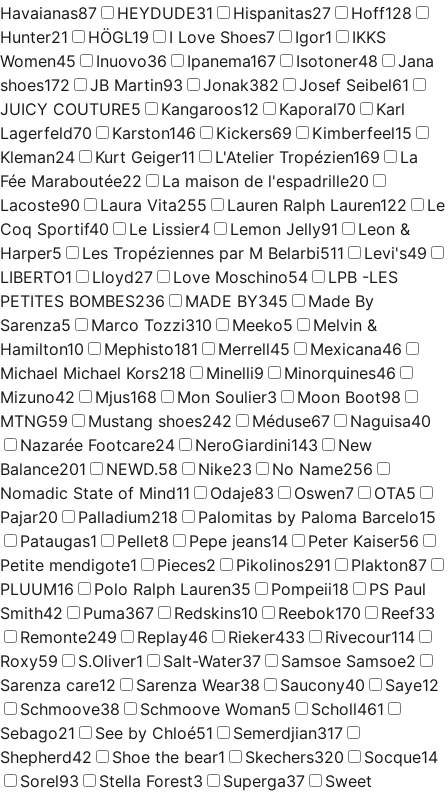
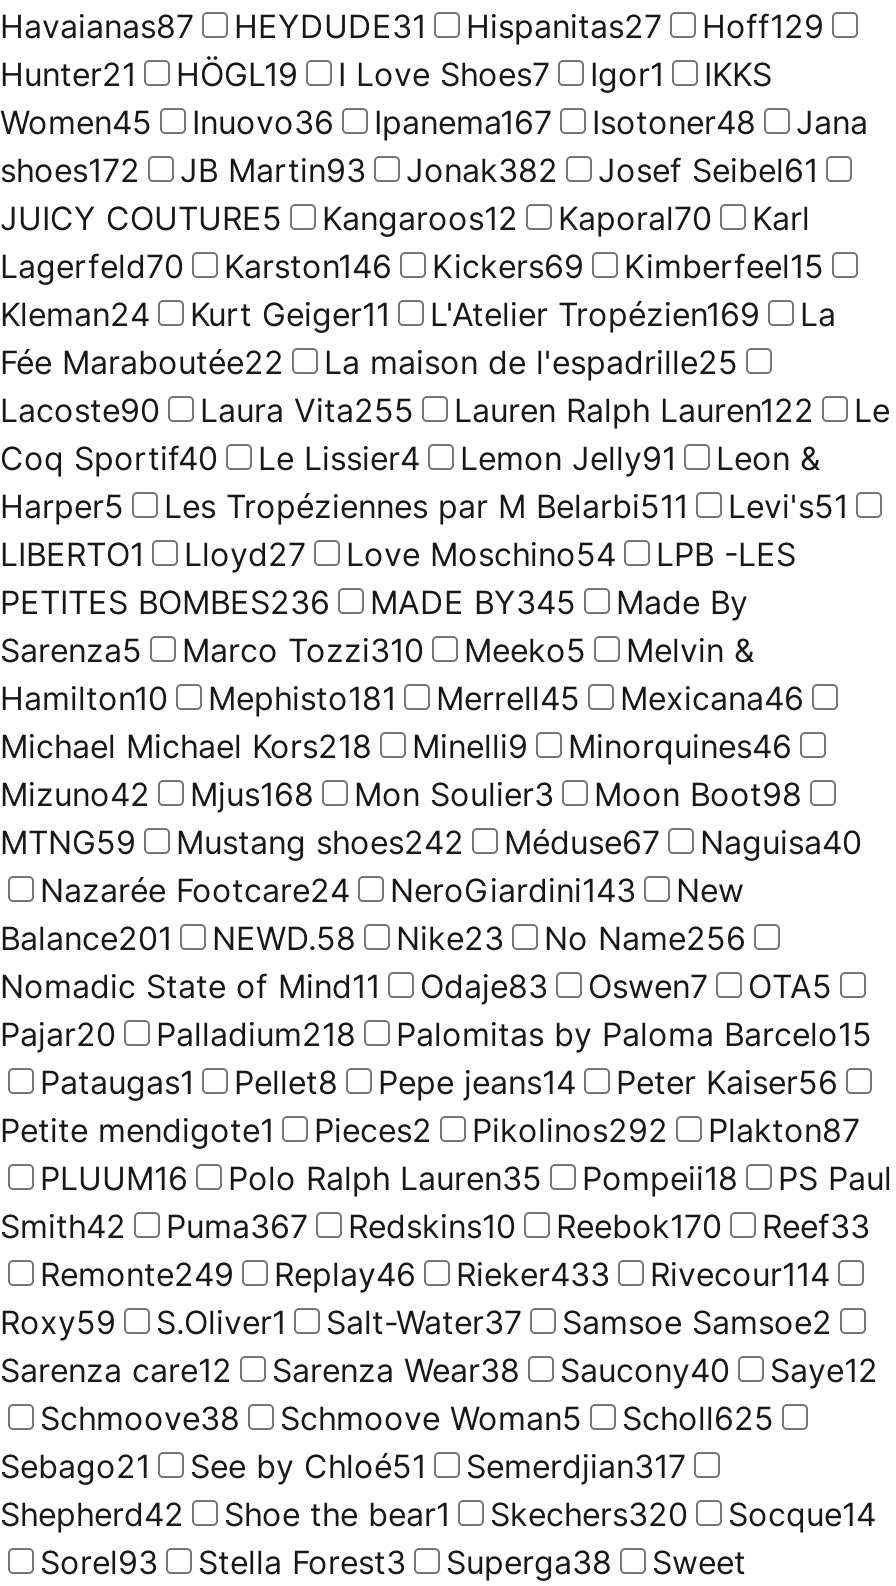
- Havaianas87 HEYDUDE31 Hispanitas27 Hoff128
+ Havaianas87 HEYDUDE31 Hispanitas27 Hoff129

- La maison de l'espadrille20
+ La maison de l'espadrille25

- Harper5 Les Tropéziennes par M Belarbi511 Levi's49
+ Harper5 Les Tropéziennes par M Belarbi511 Levi's51

- Petite mendigote1 Pieces2 Pikolinos291 Plakton87
+ Petite mendigote1 Pieces2 Pikolinos292 Plakton87

- Schmoove38 Schmoove Woman5 Scholl461
+ Schmoove38 Schmoove Woman5 Scholl625

- Sorel93 Stella Forest3 Superga37 Sweet
+ Sorel93 Stella Forest3 Superga38 Sweet
